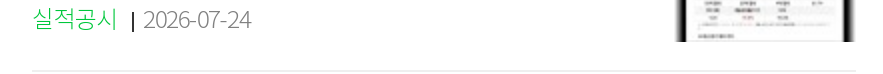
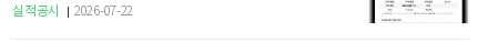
- 실적공시 2026-07-24
+ 실적공시 2026-07-22
